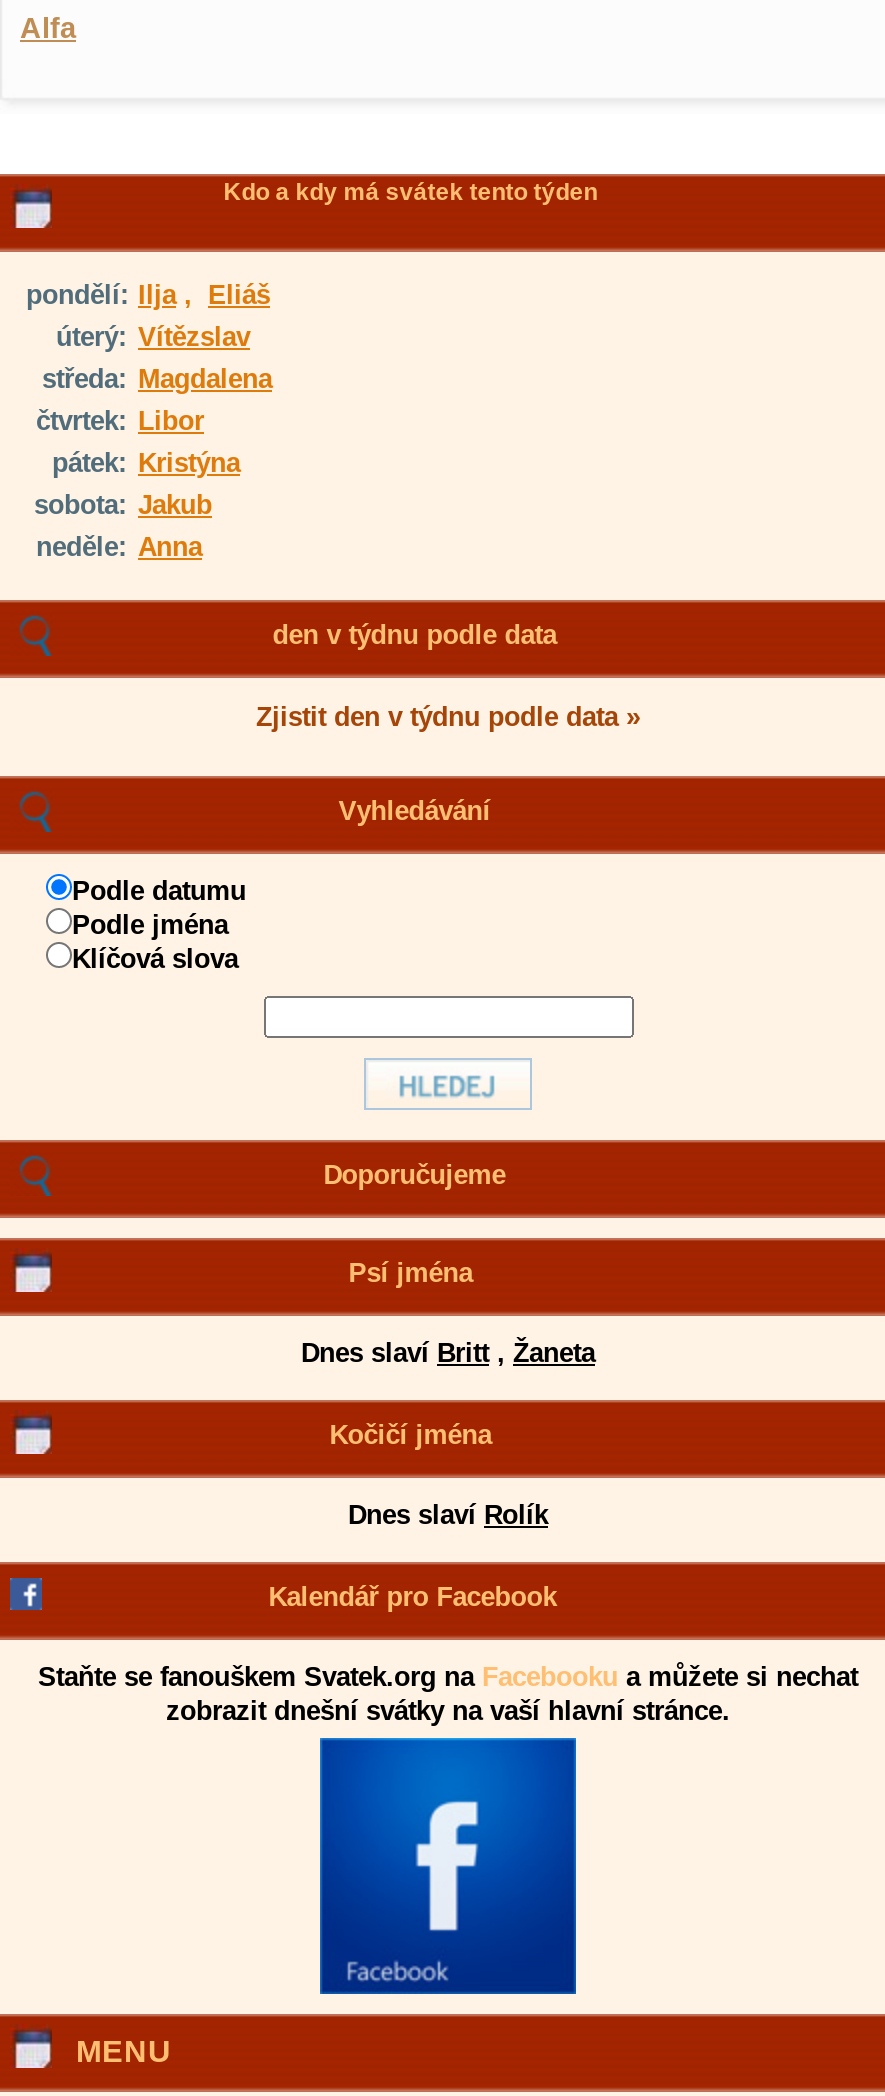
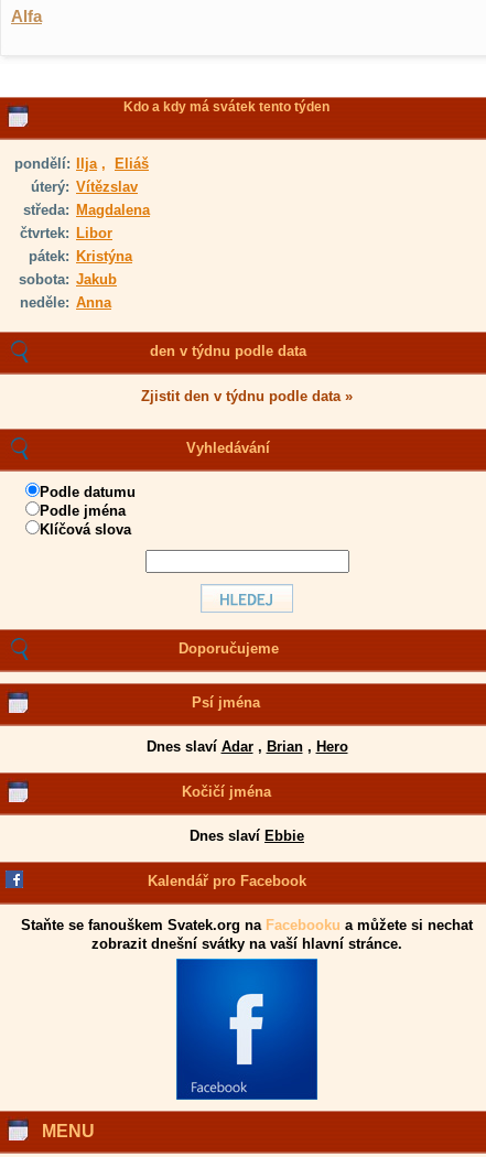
- Dnes slaví Britt, Žaneta
+ Dnes slaví Adar, Brian, Hero

- Dnes slaví Rolík
+ Dnes slaví Ebbie
